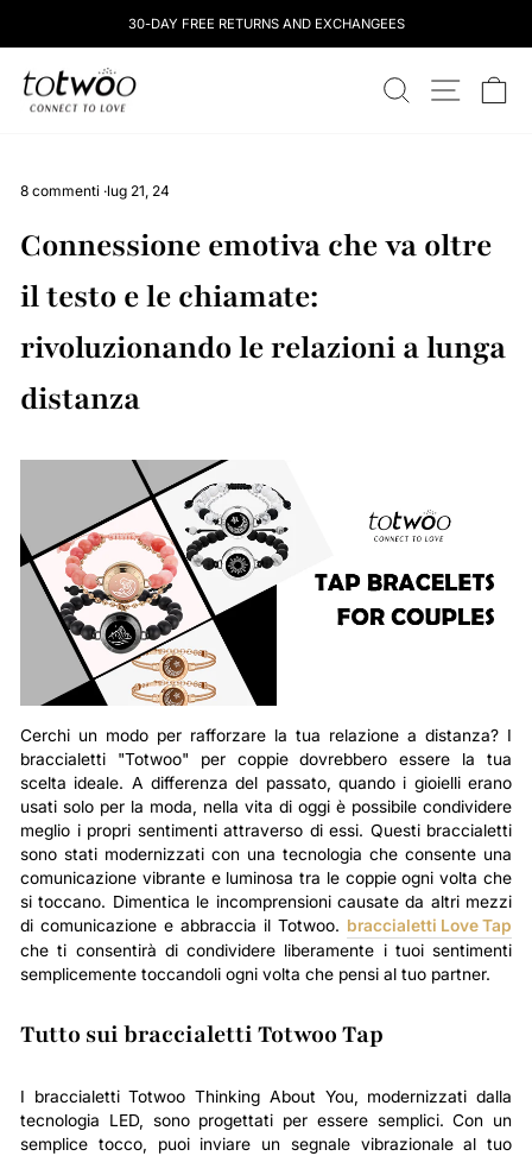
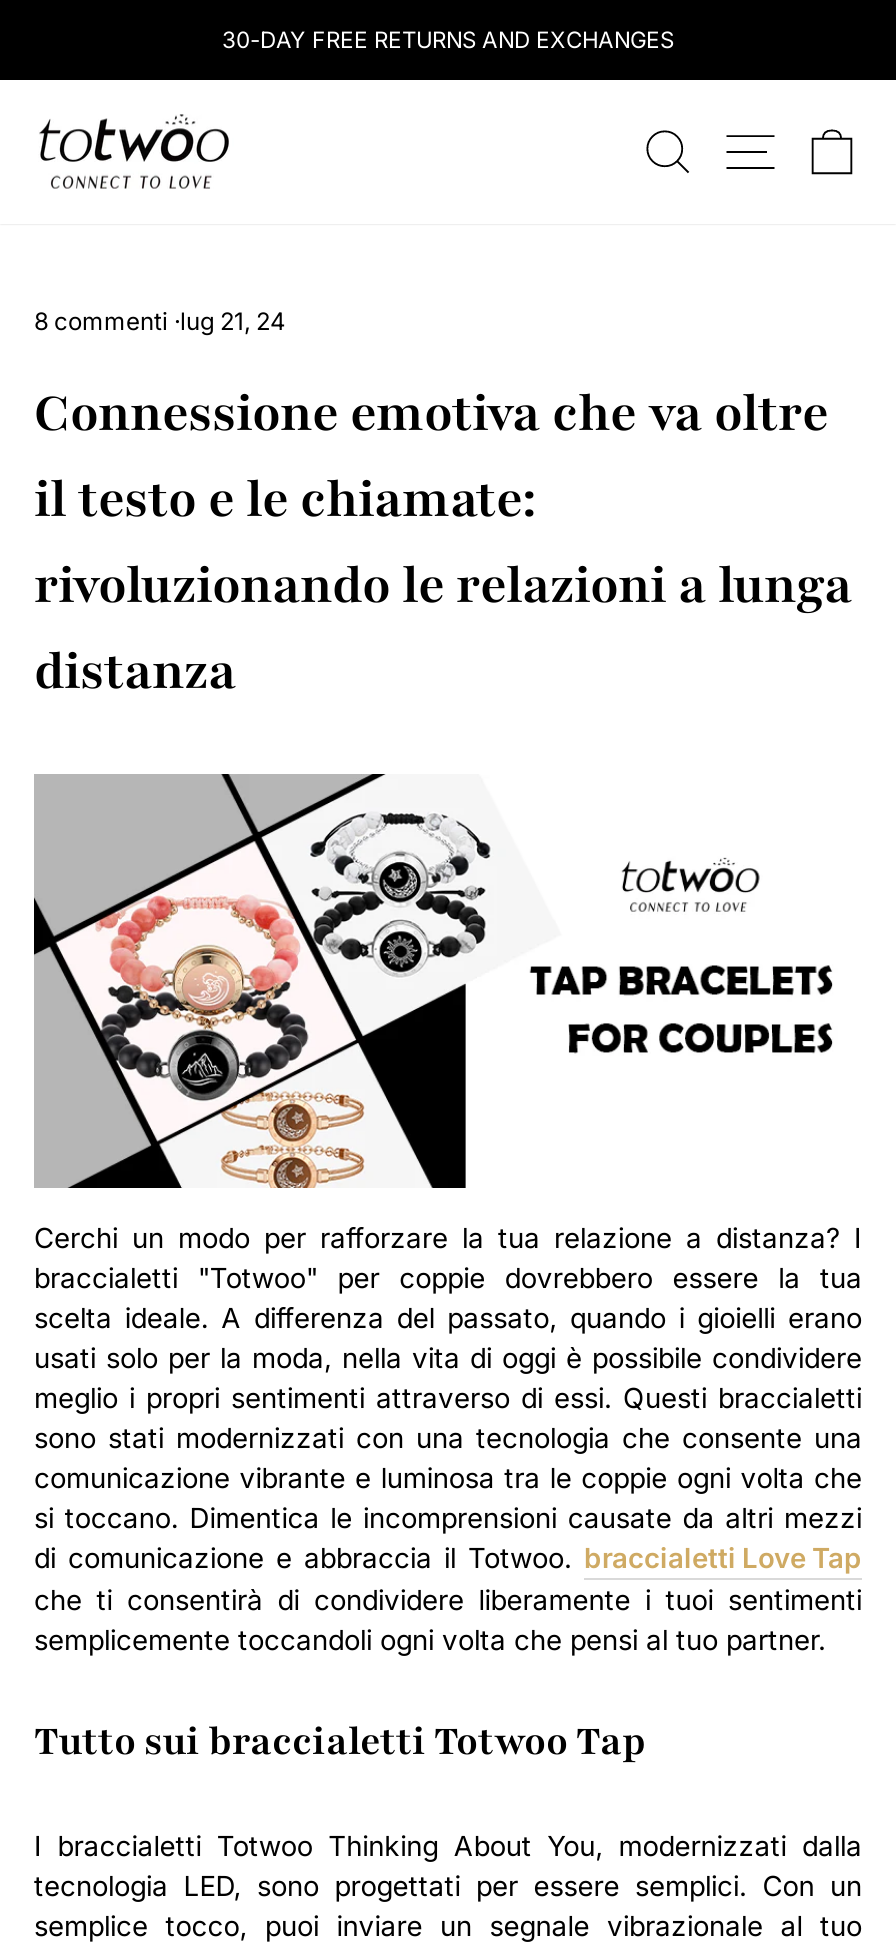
- 30-DAY FREE RETURNS AND EXCHANGEES
+ 30-DAY FREE RETURNS AND EXCHANGES
